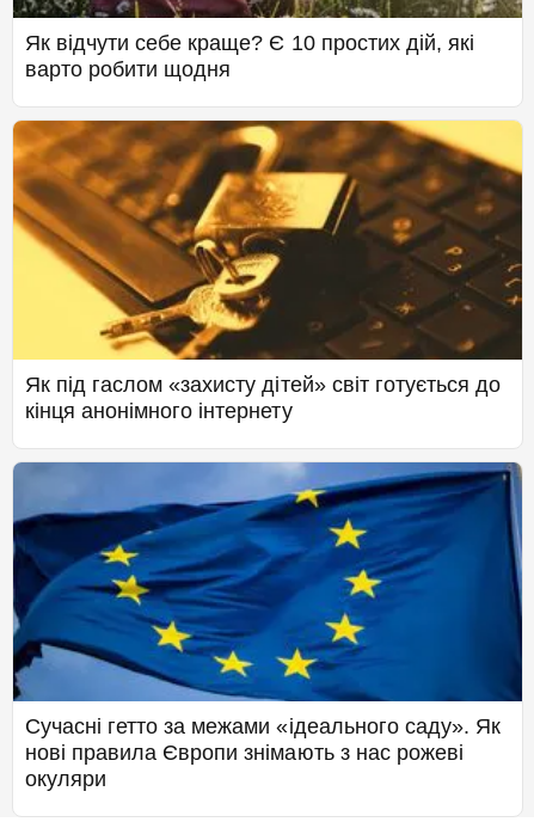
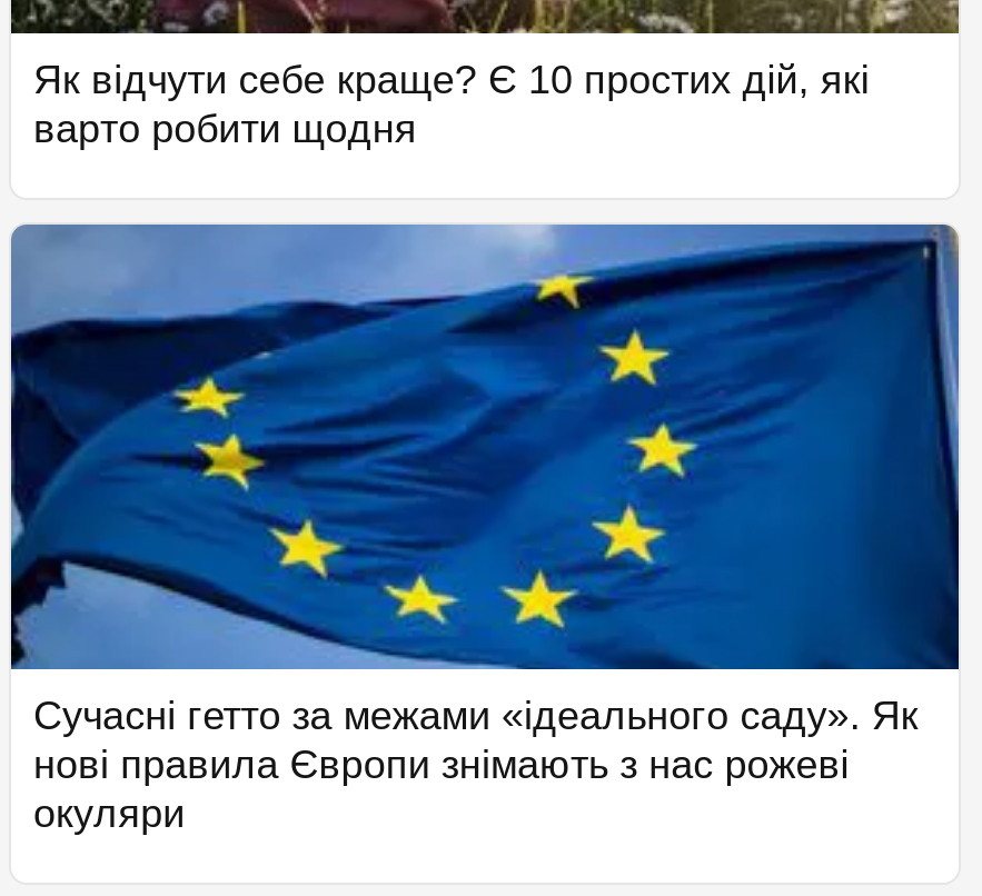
- [image]
- Як під гаслом «захисту дітей» світ готується до
- кінця анонімного інтернету
